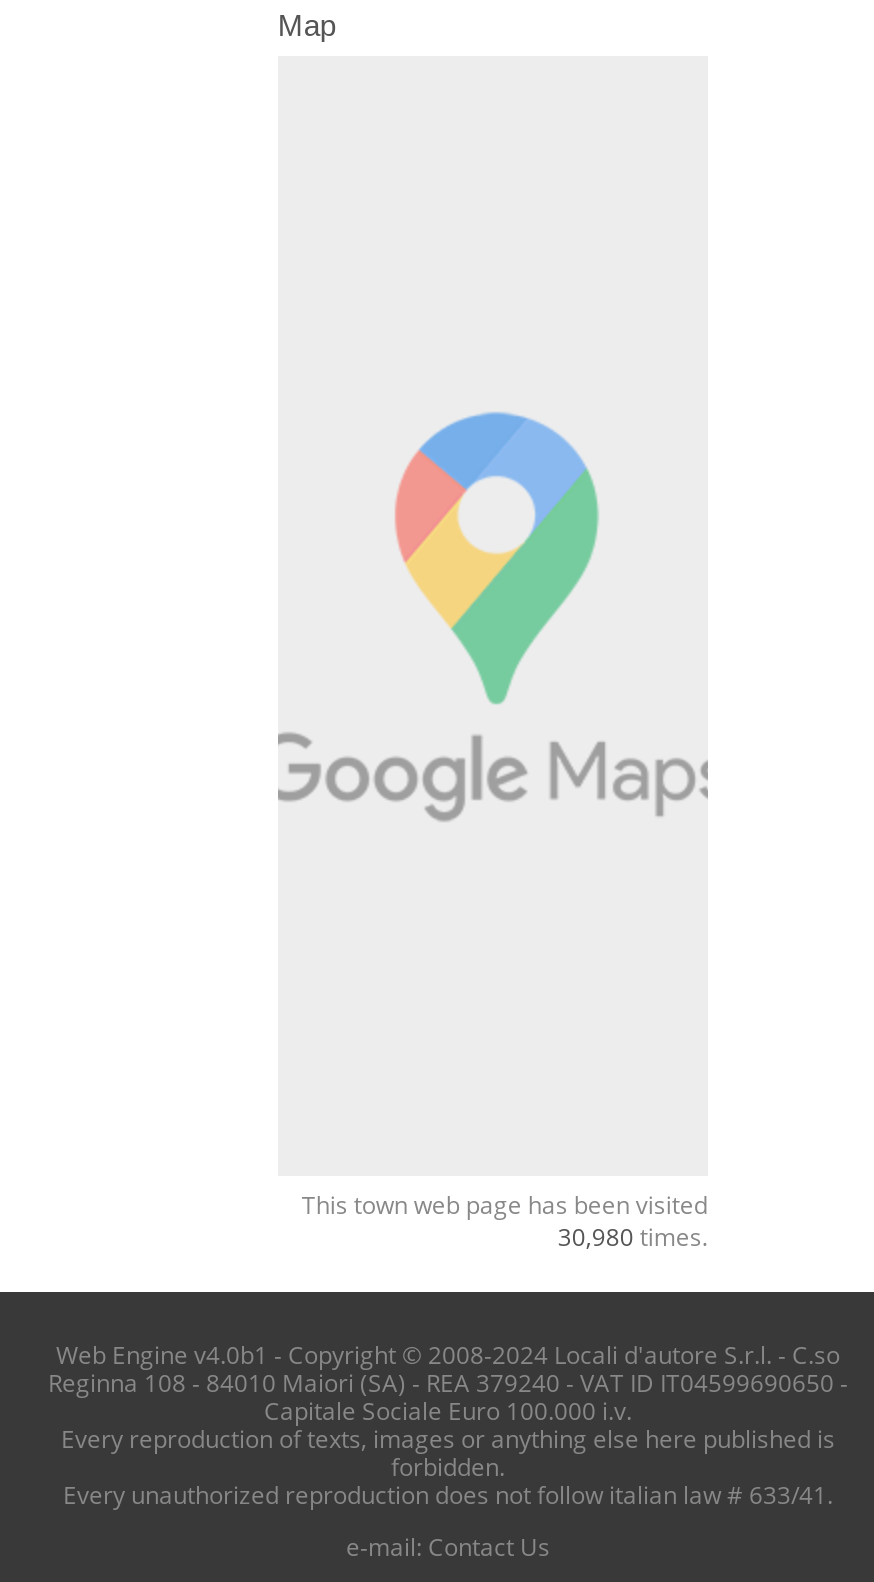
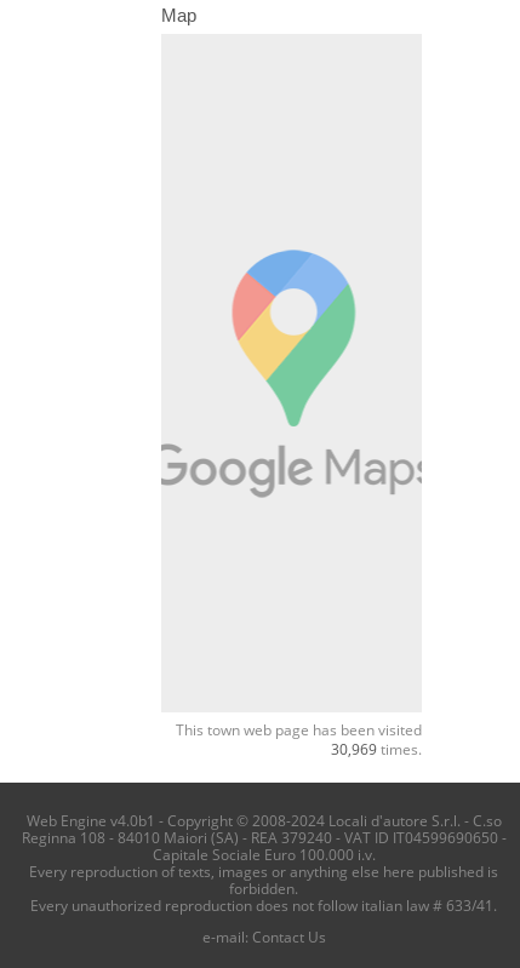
- 30,980 times.
+ 30,969 times.
